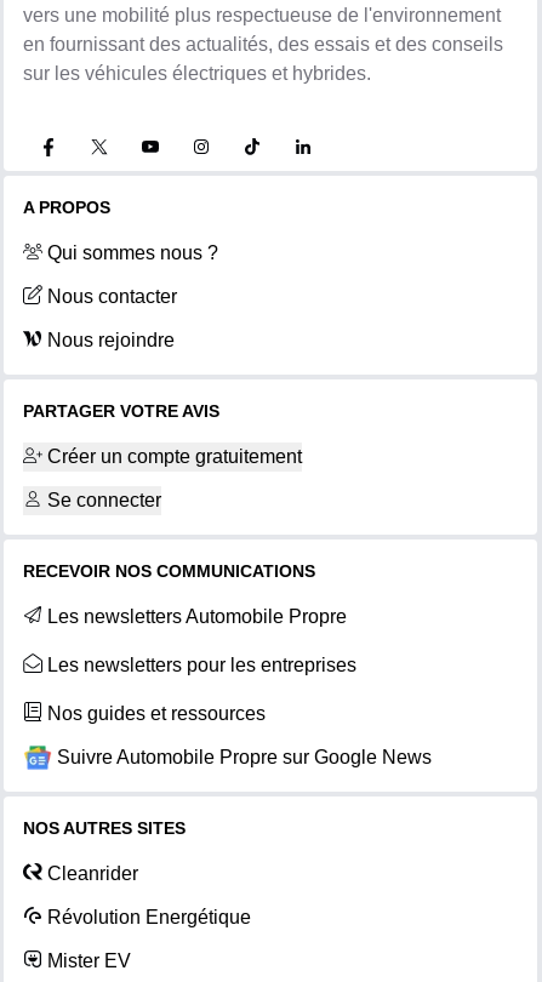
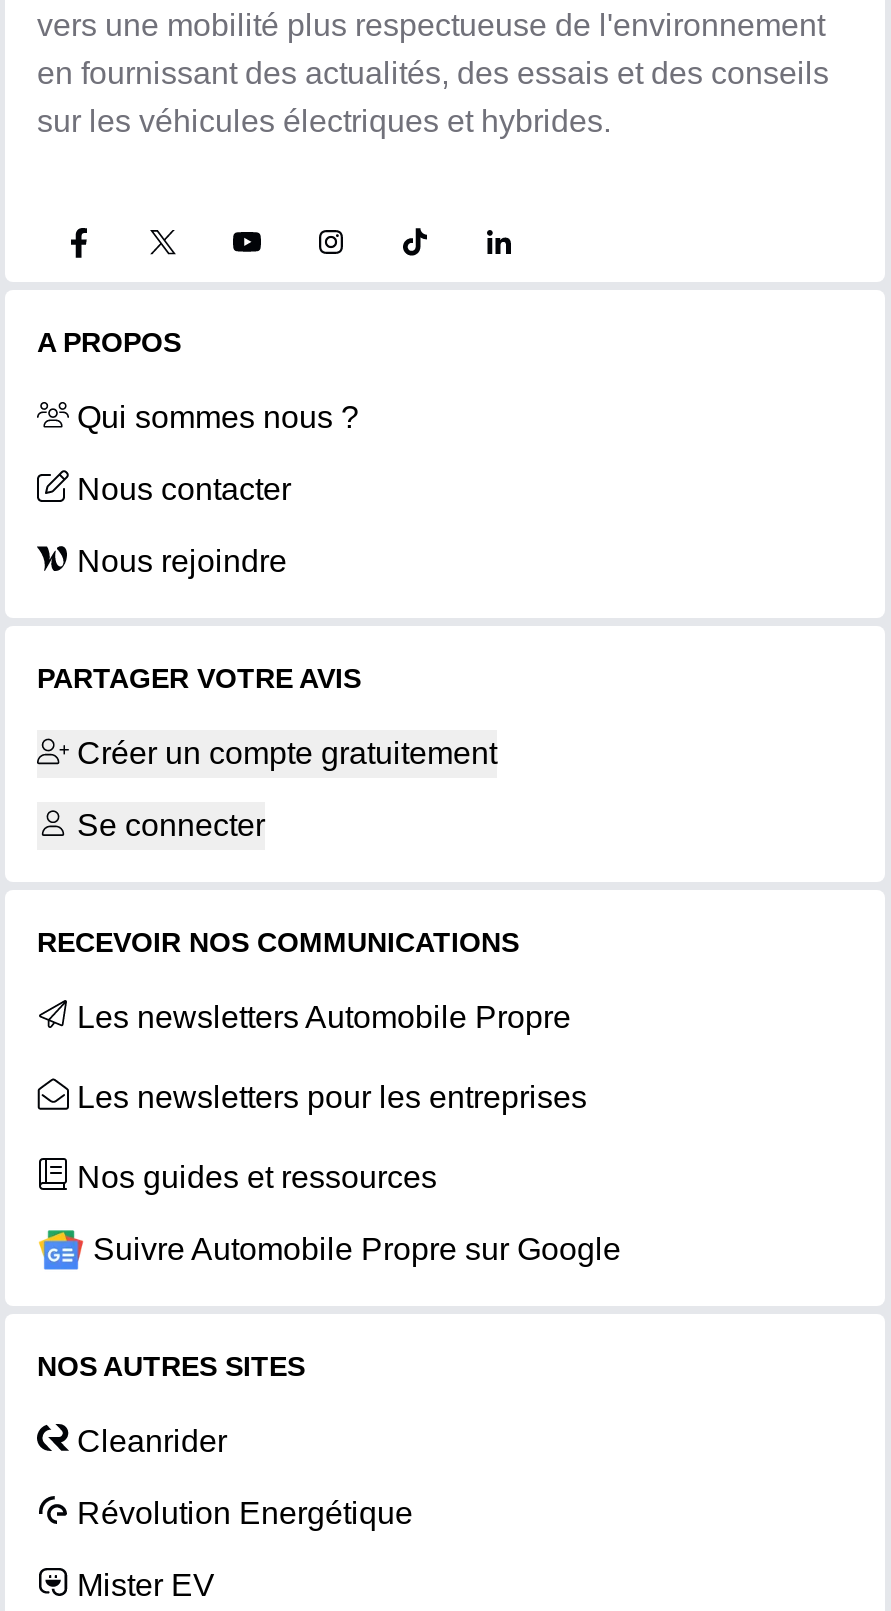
- Suivre Automobile Propre sur Google News
+ Suivre Automobile Propre sur Google
